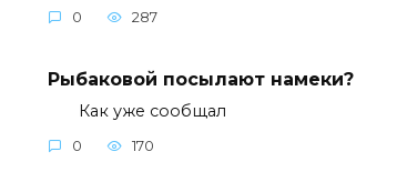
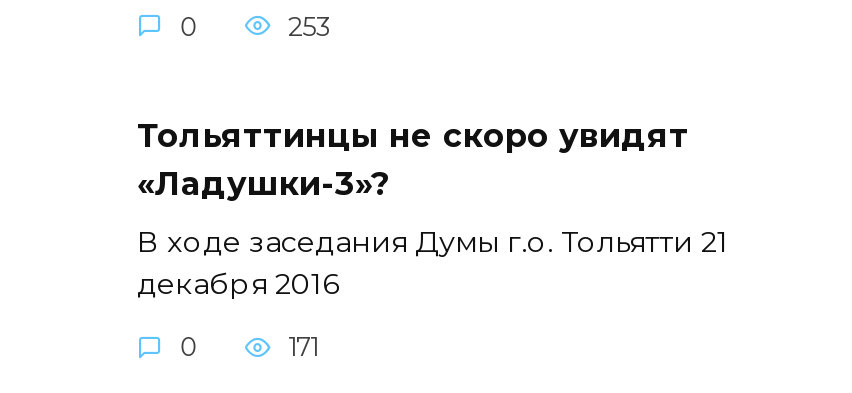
- 287
+ 253

- Рыбаковой посылают намеки?
+ Тольяттинцы не скоро увидят
+ «Ладушки-3»?

- Как уже сообщал
+ В ходе заседания Думы г.о. Тольятти 21
+ декабря 2016

- 170
+ 171
